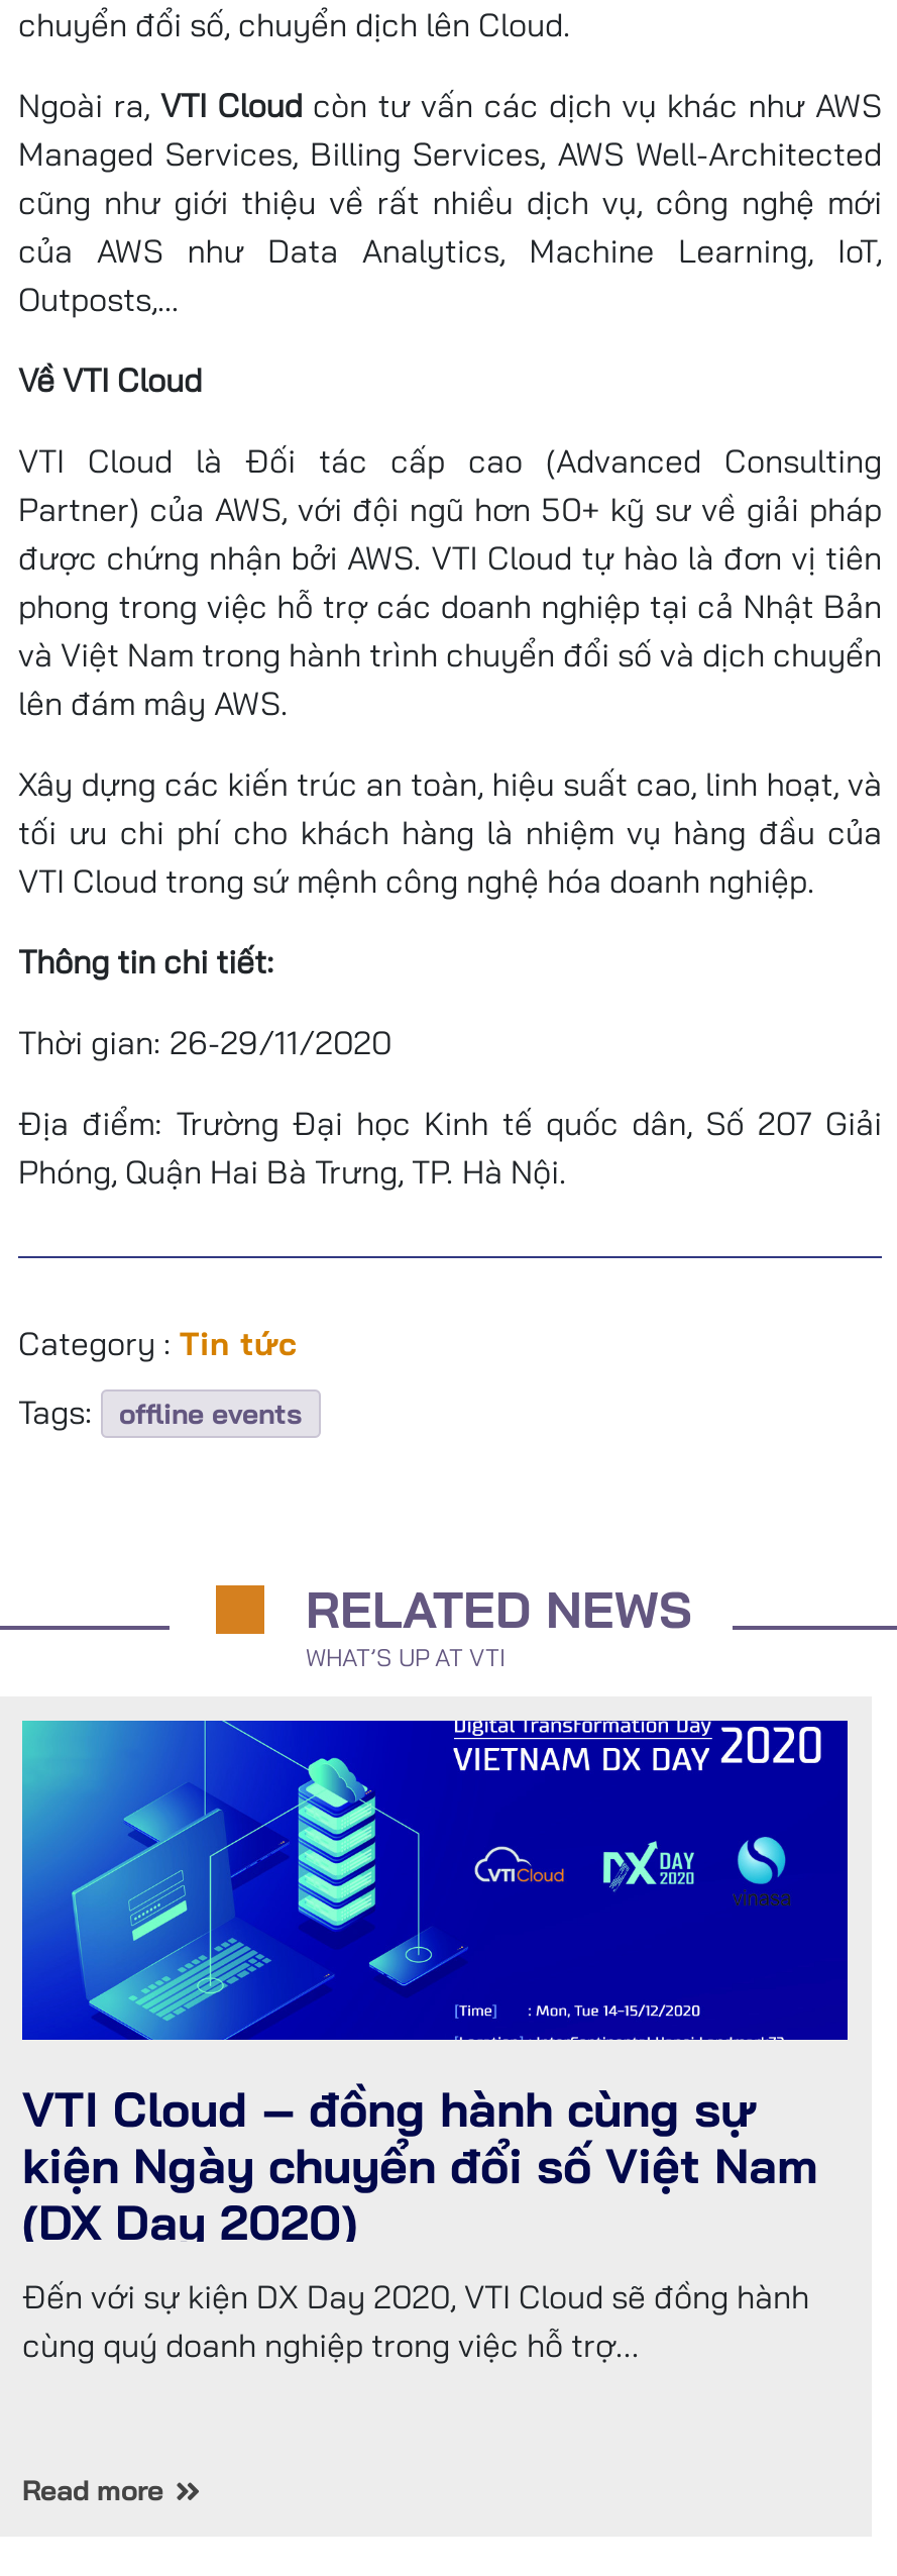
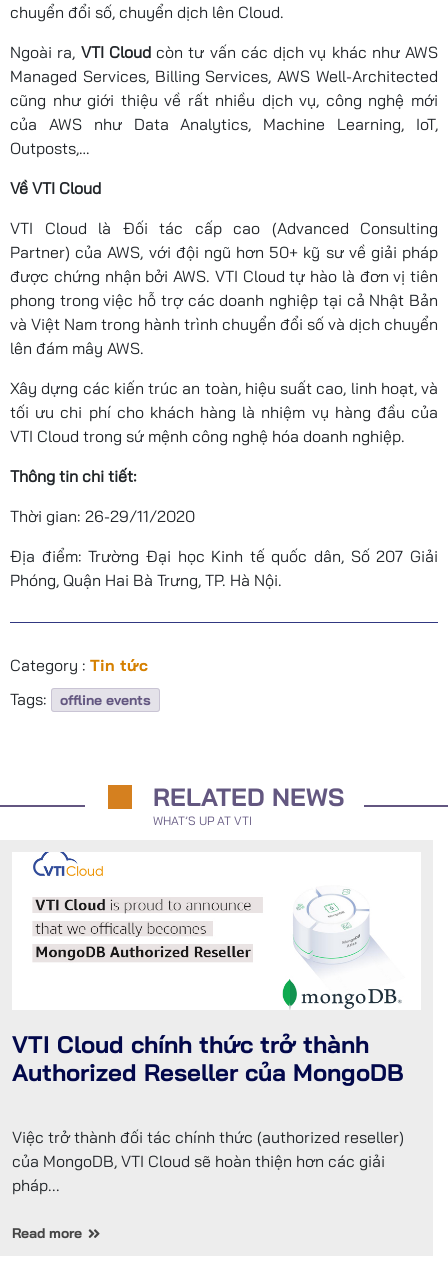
- [image]
- VTI Cloud – đồng hành cùng sự
- kiện Ngày chuyển đổi số Việt Nam
- (DX Day 2020)
- Đến với sự kiện DX Day 2020, VTI Cloud sẽ đồng hành
- cùng quý doanh nghiệp trong việc hỗ trợ...
+ [image]
+ VTI Cloud chính thức trở thành
+ Authorized Reseller của MongoDB
+ Việc trở thành đối tác chính thức (authorized reseller)
+ của MongoDB, VTI Cloud sẽ hoàn thiện hơn các giải
+ pháp...
